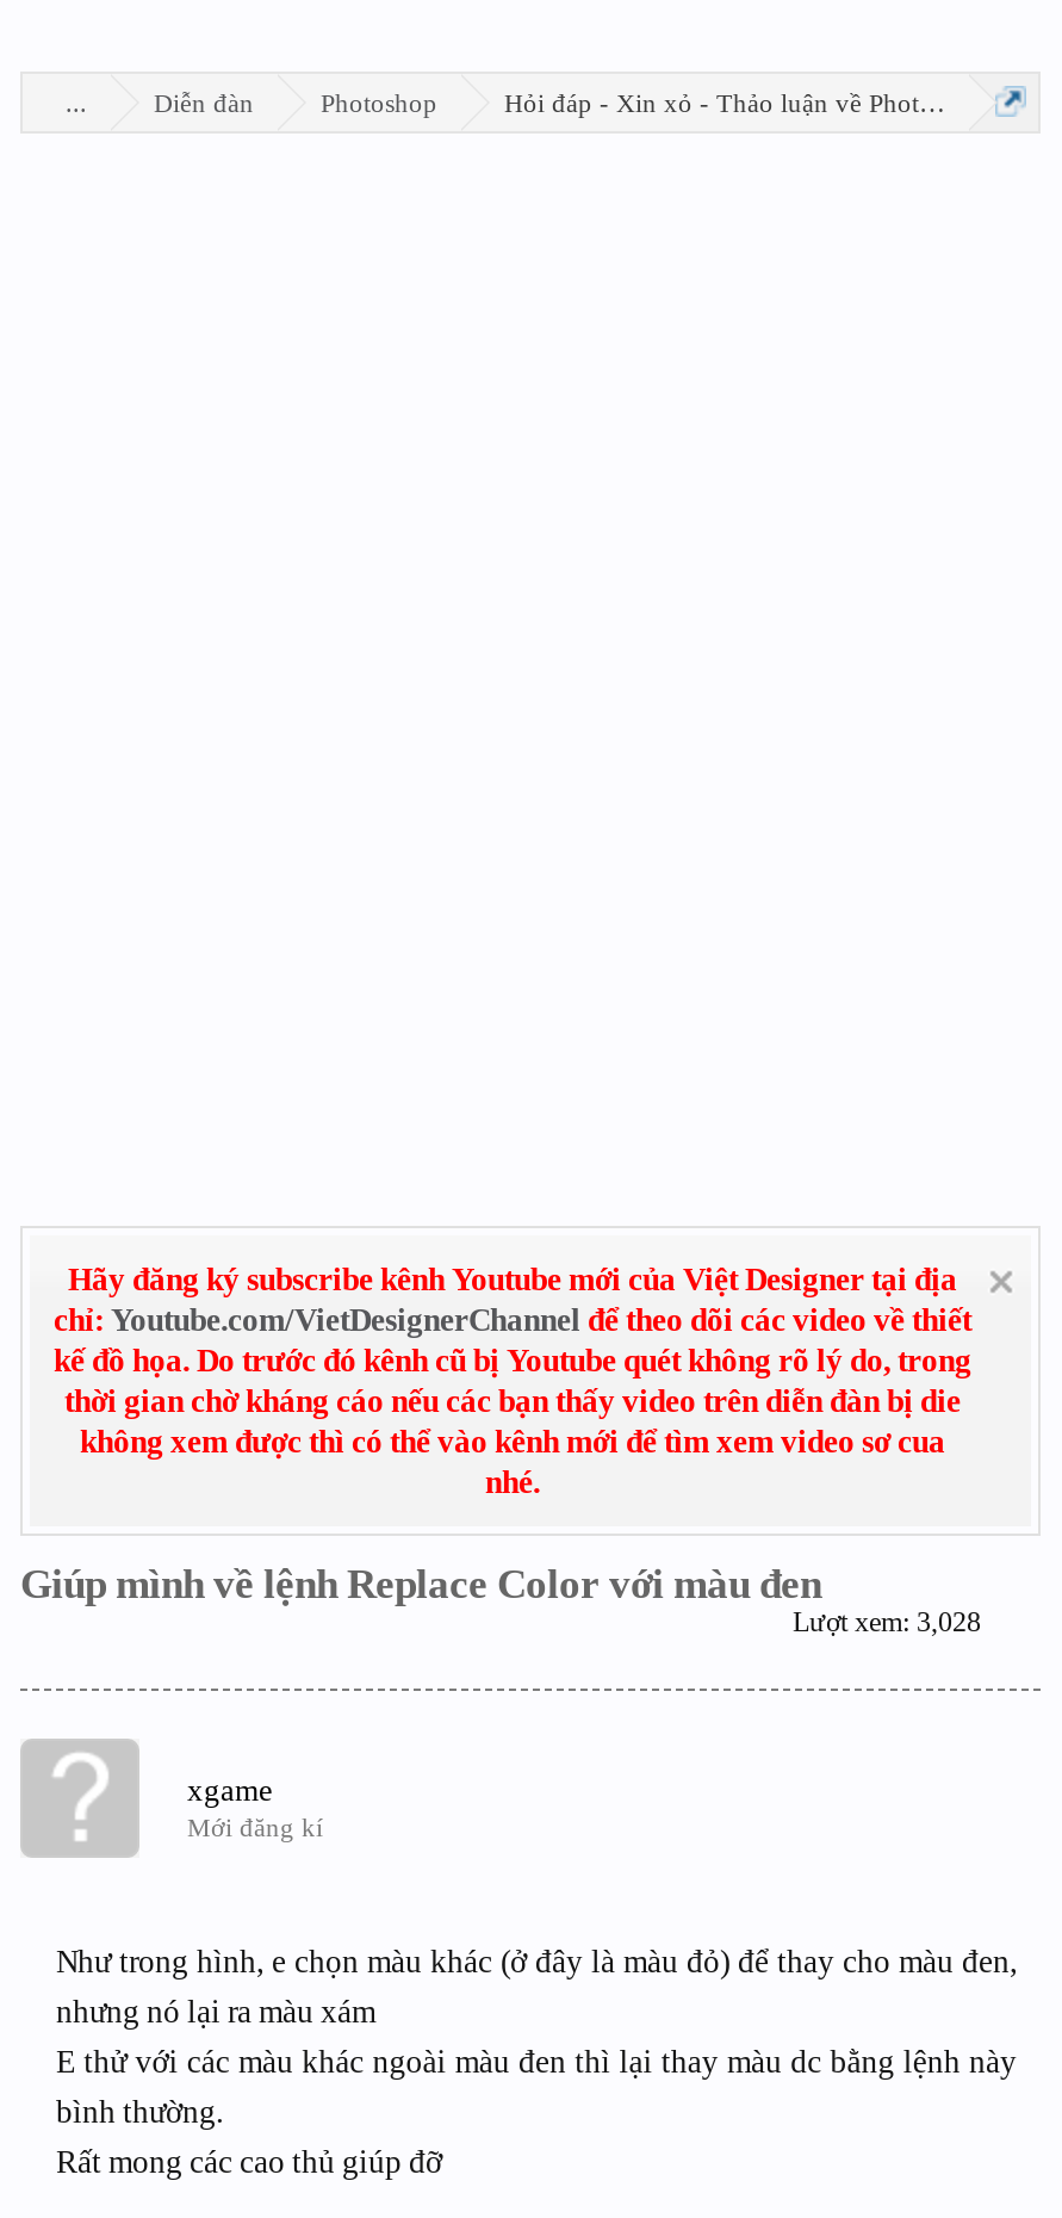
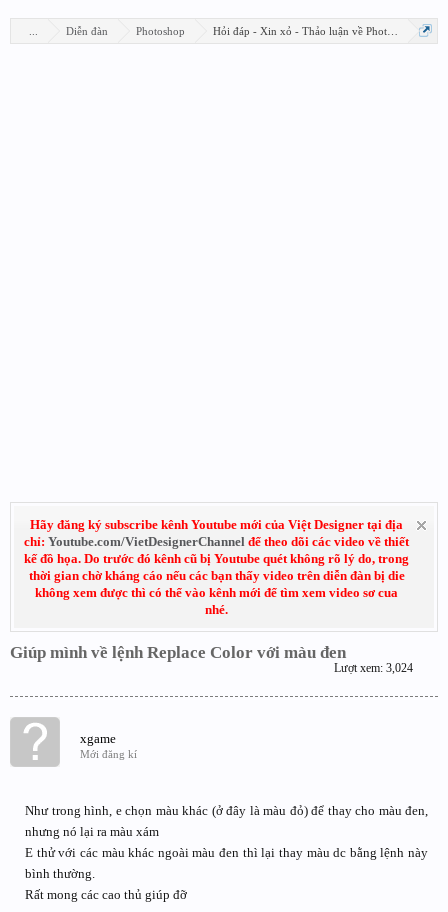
- Lượt xem: 3,028
+ Lượt xem: 3,024
